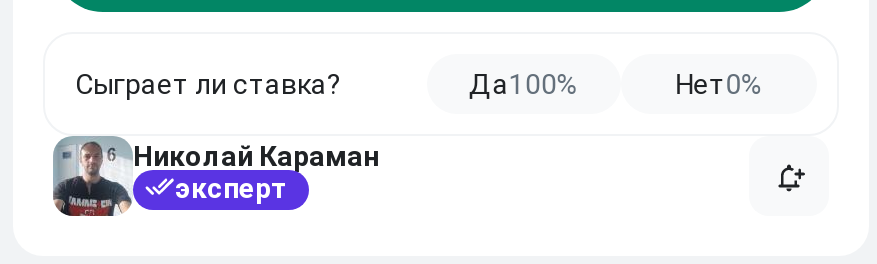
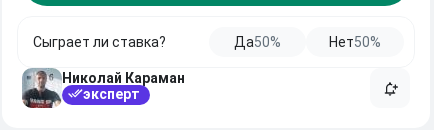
- Да100%
+ Да50%

- Нет0%
+ Нет50%
